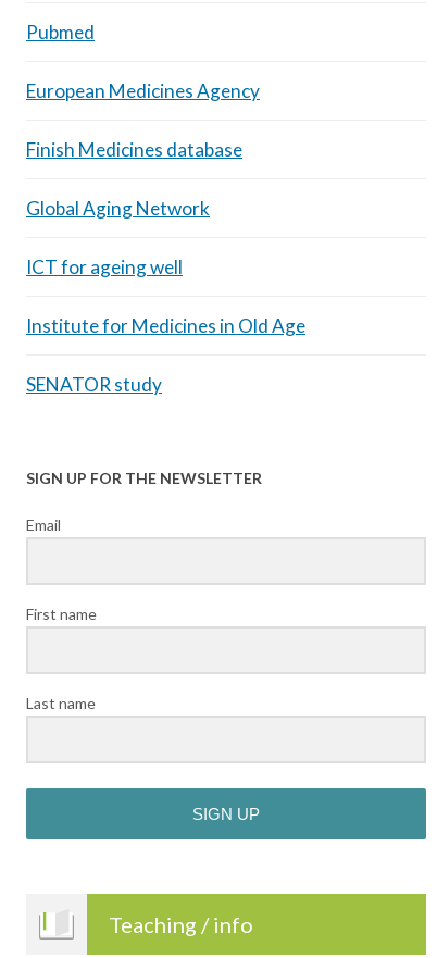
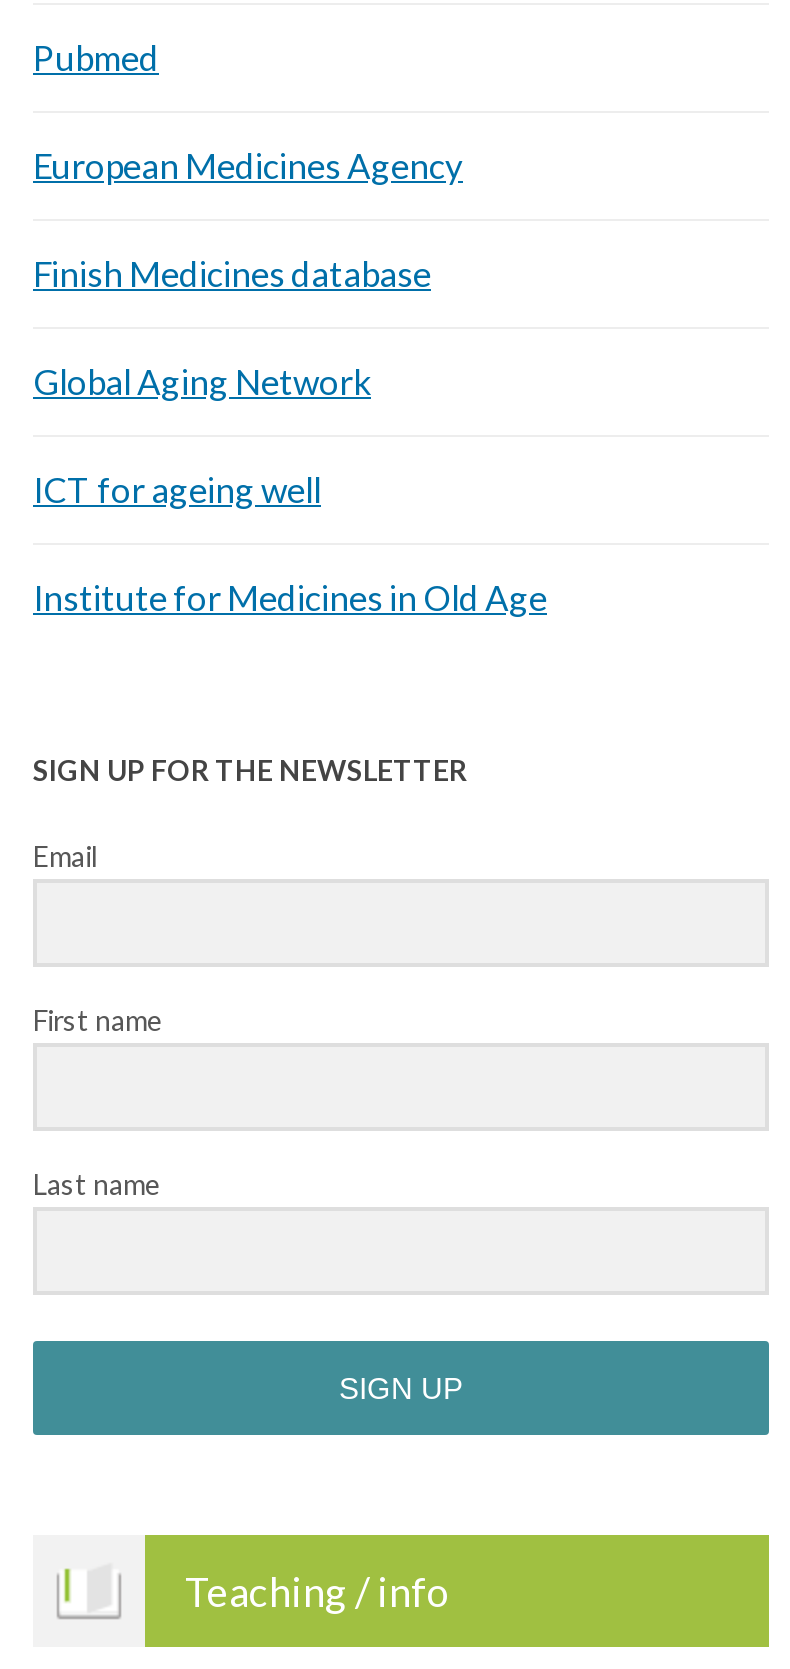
- SENATOR study
